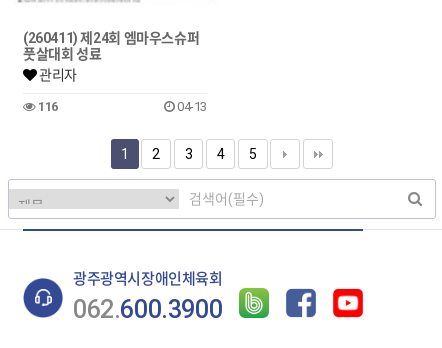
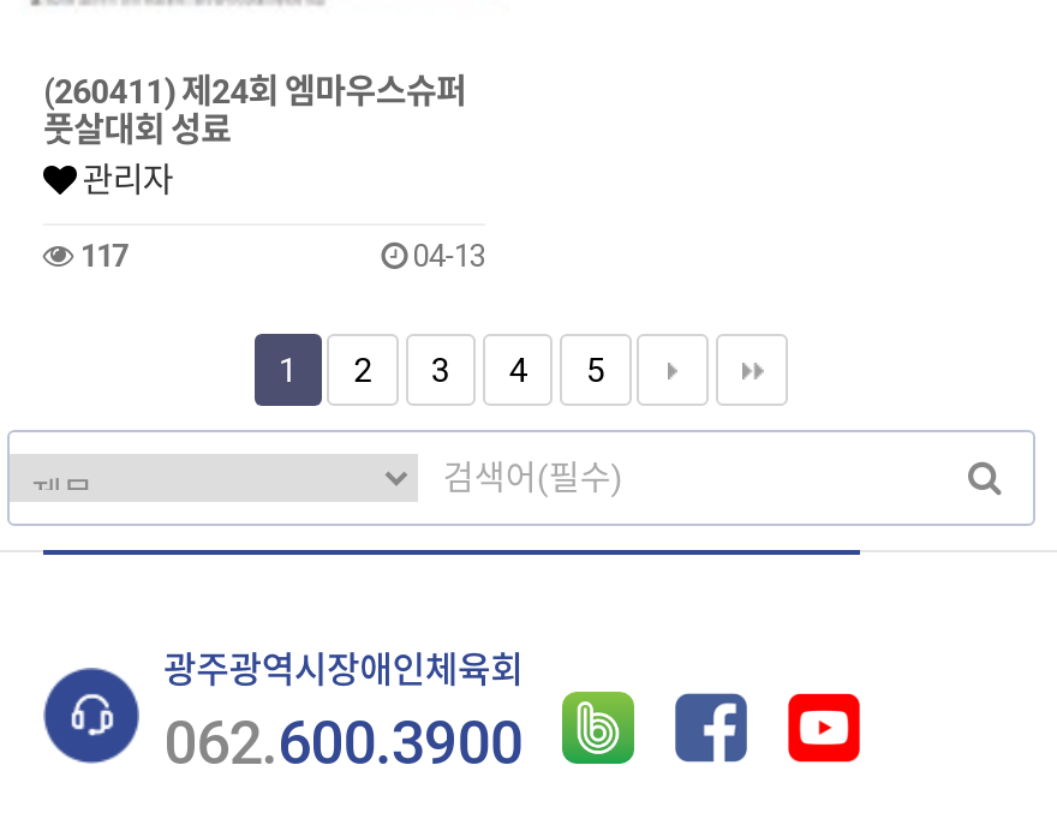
- 116
+ 117
